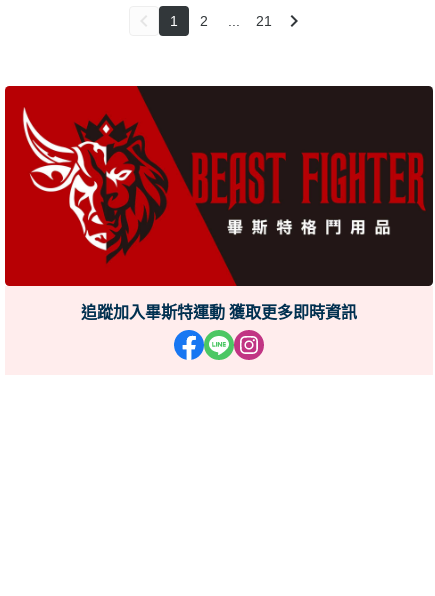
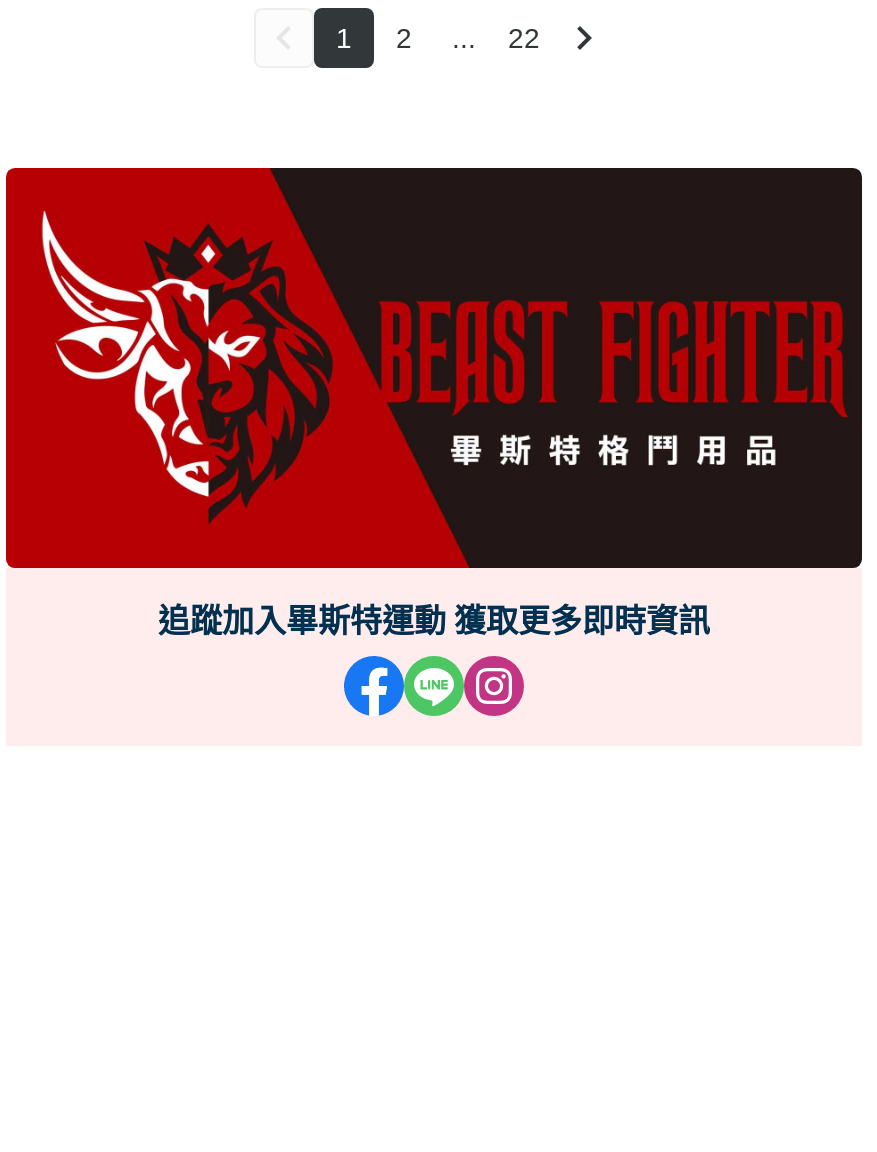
- 21
+ 22
